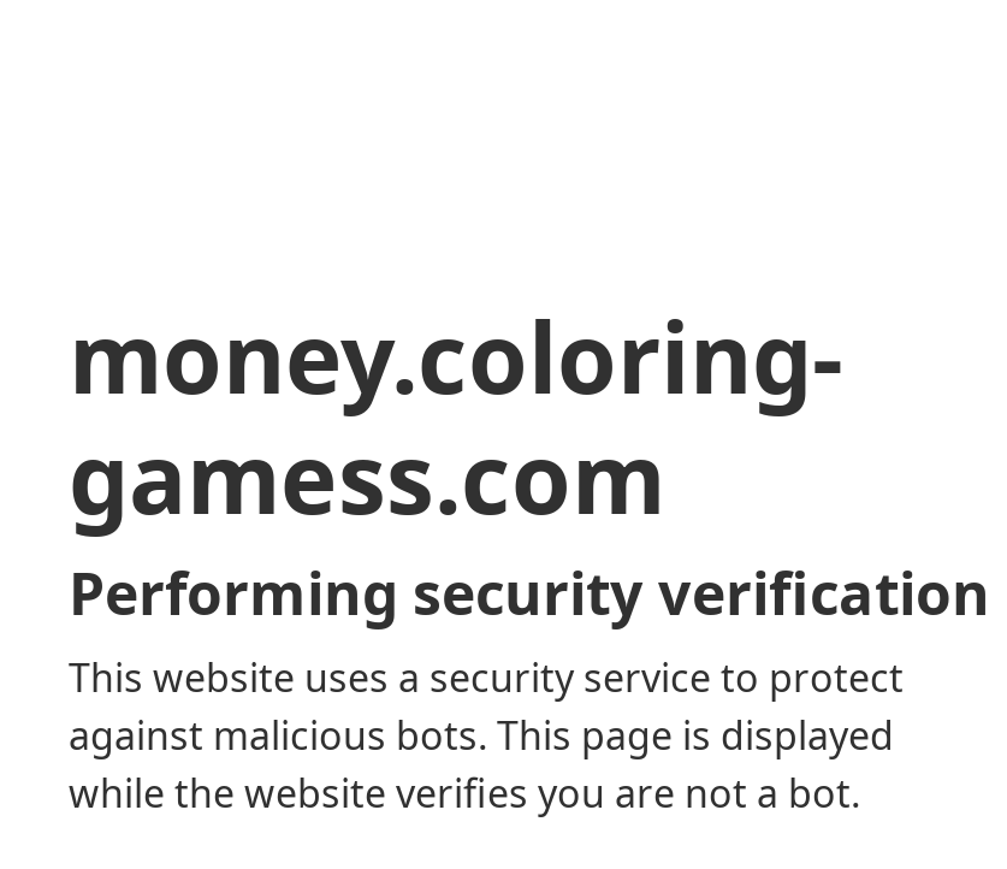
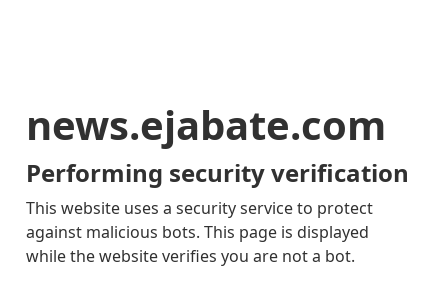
- money.coloring-
- gamess.com
+ news.ejabate.com
